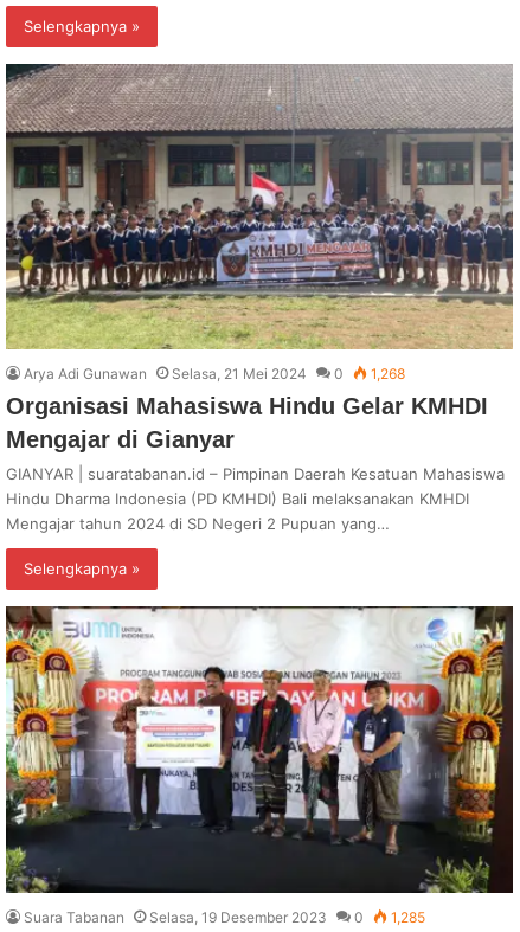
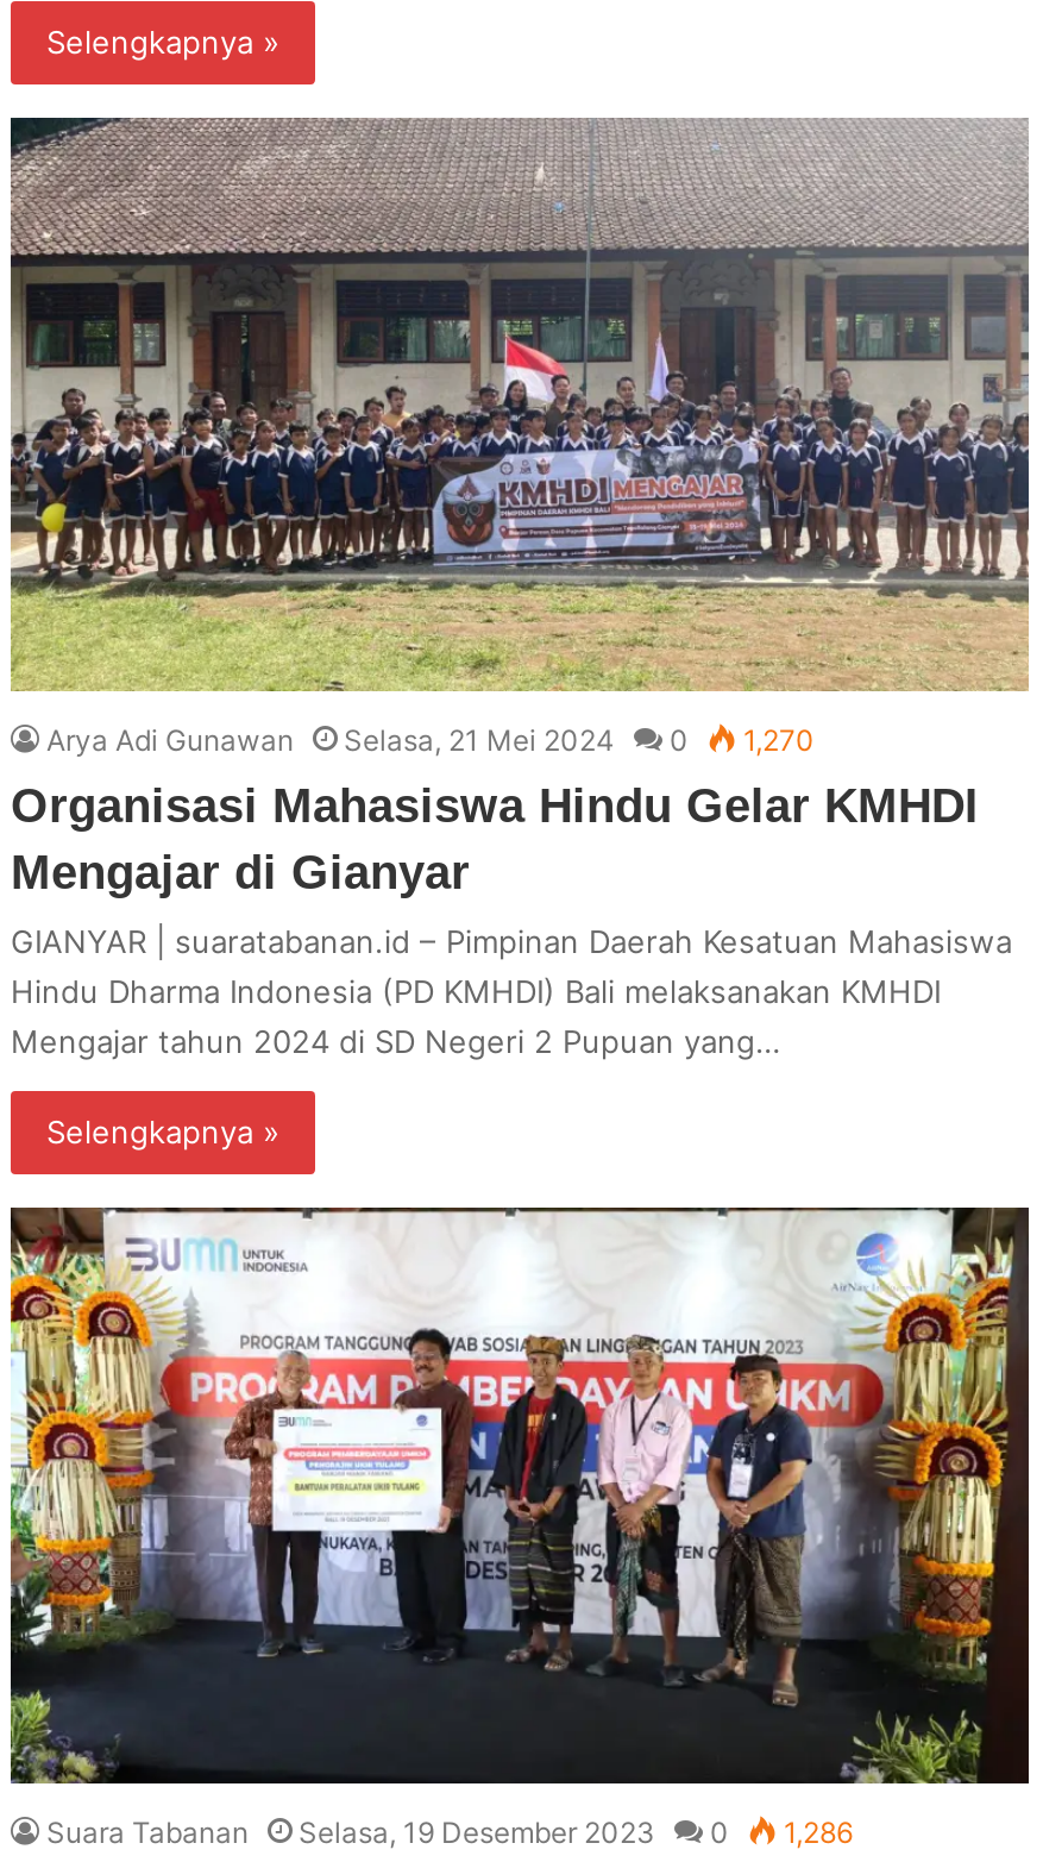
- Arya Adi Gunawan Selasa, 21 Mei 2024 0 1,268
+ Arya Adi Gunawan Selasa, 21 Mei 2024 0 1,270

- Suara Tabanan Selasa, 19 Desember 2023 0 1,285
+ Suara Tabanan Selasa, 19 Desember 2023 0 1,286
